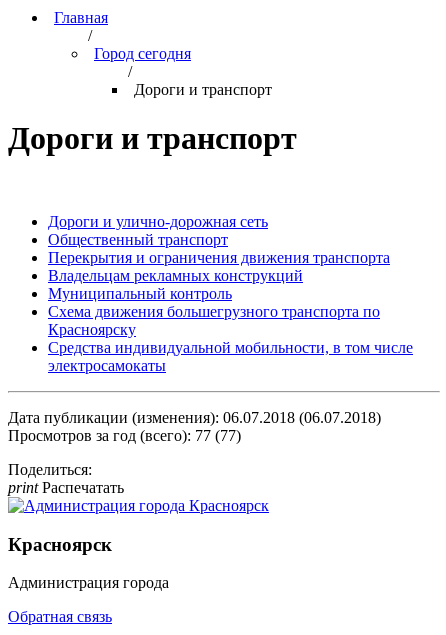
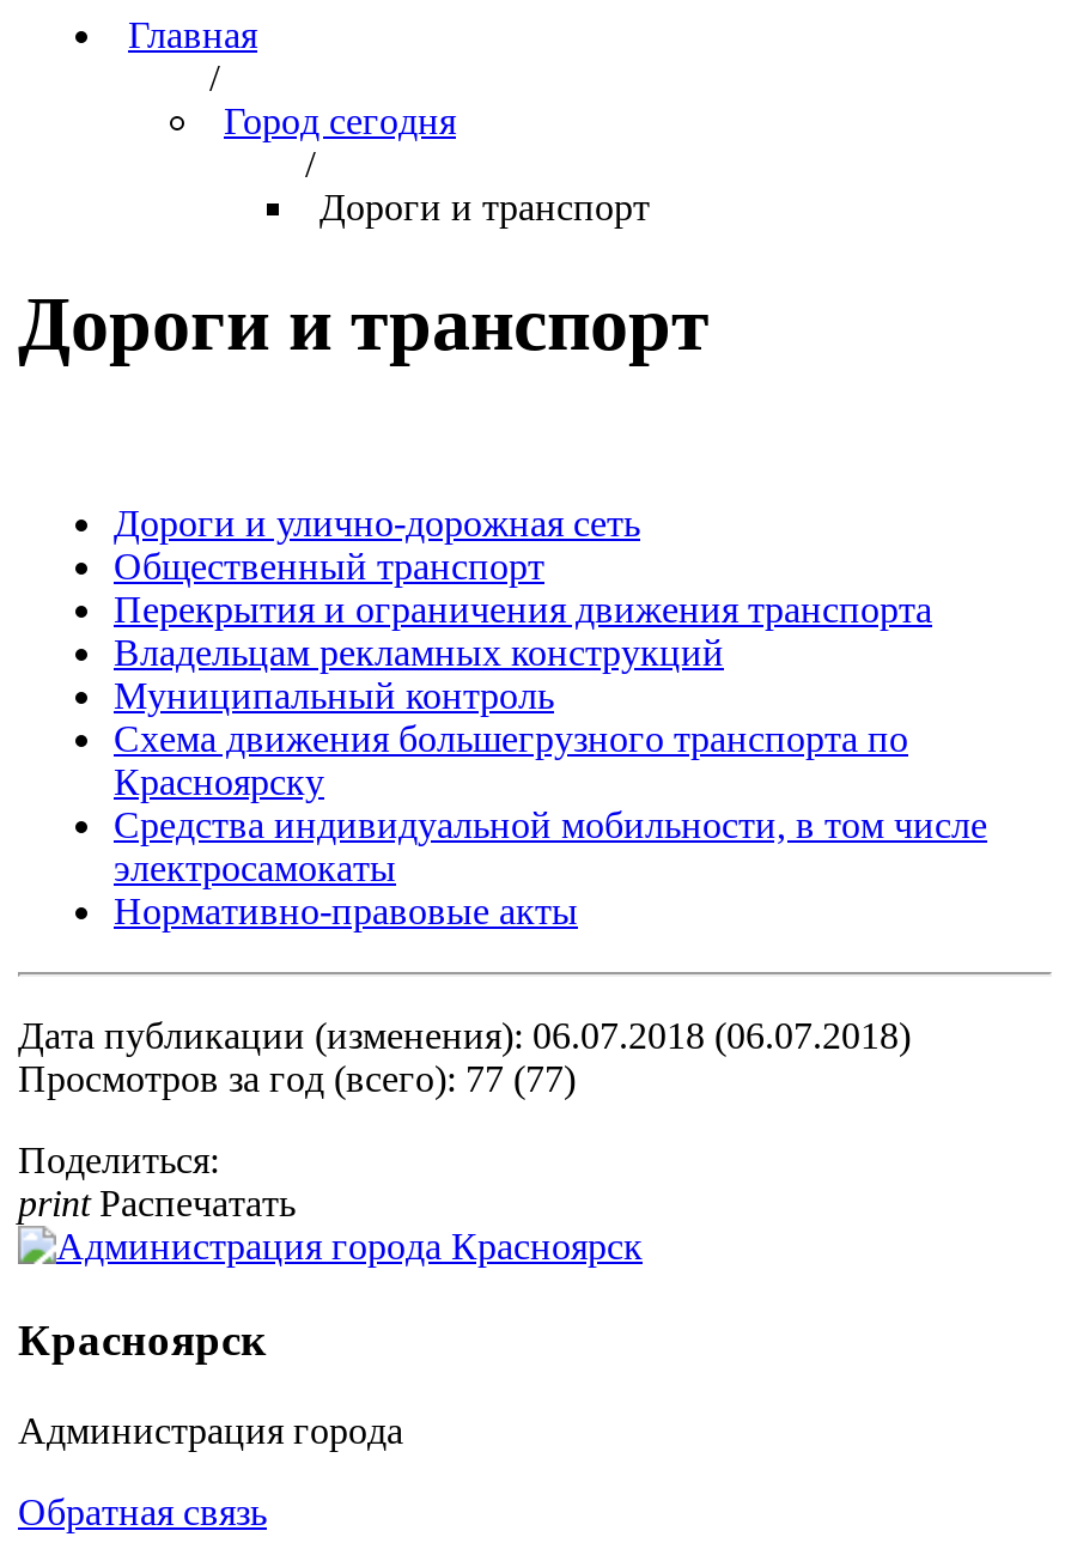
+ Нормативно-правовые акты
